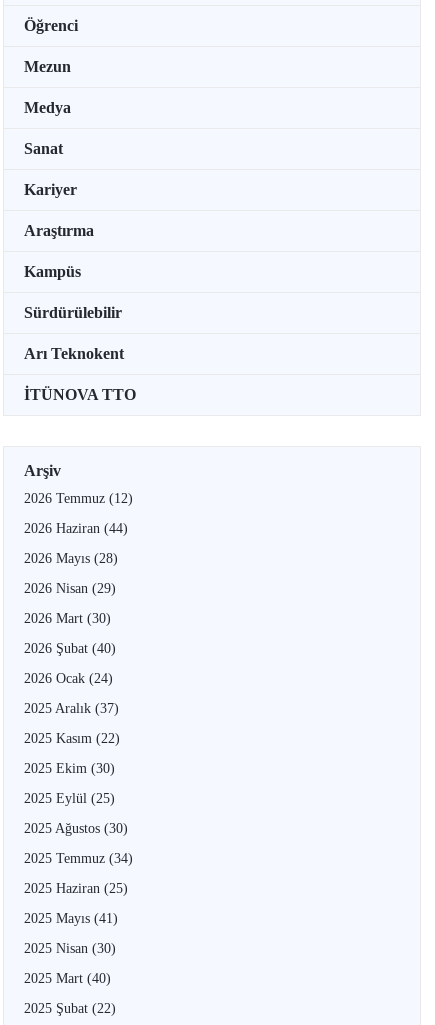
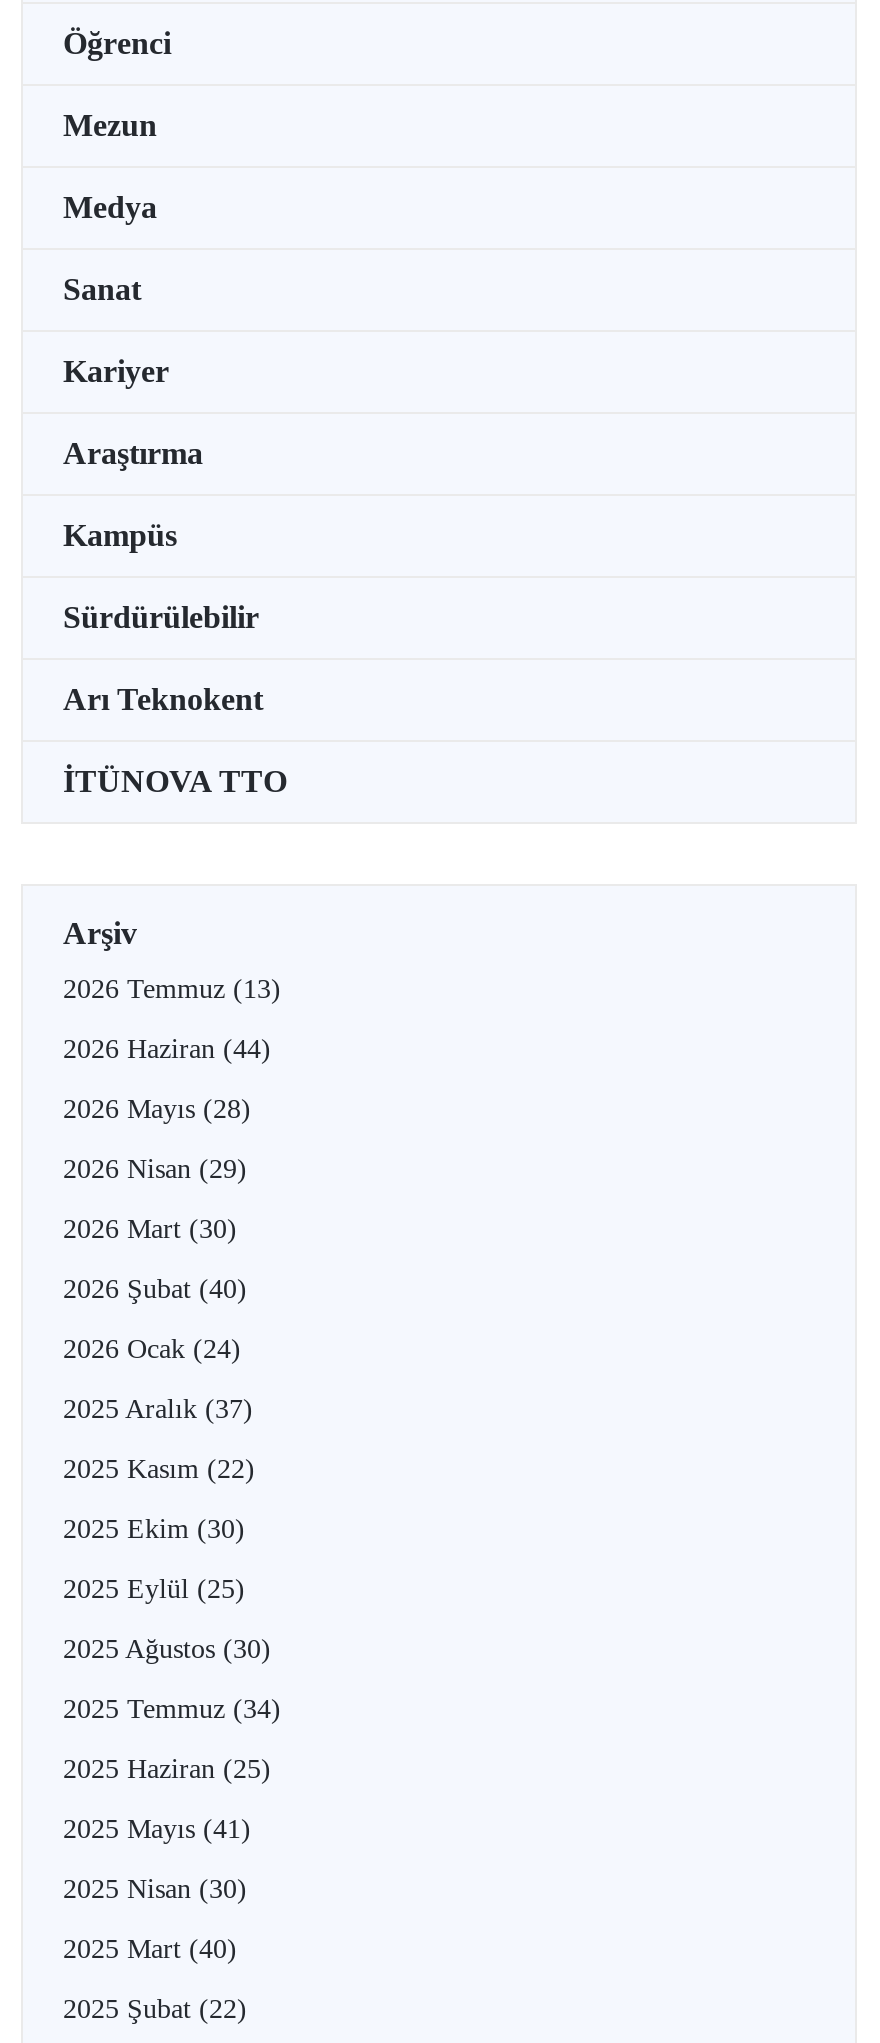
- 2026 Temmuz (12)
+ 2026 Temmuz (13)
